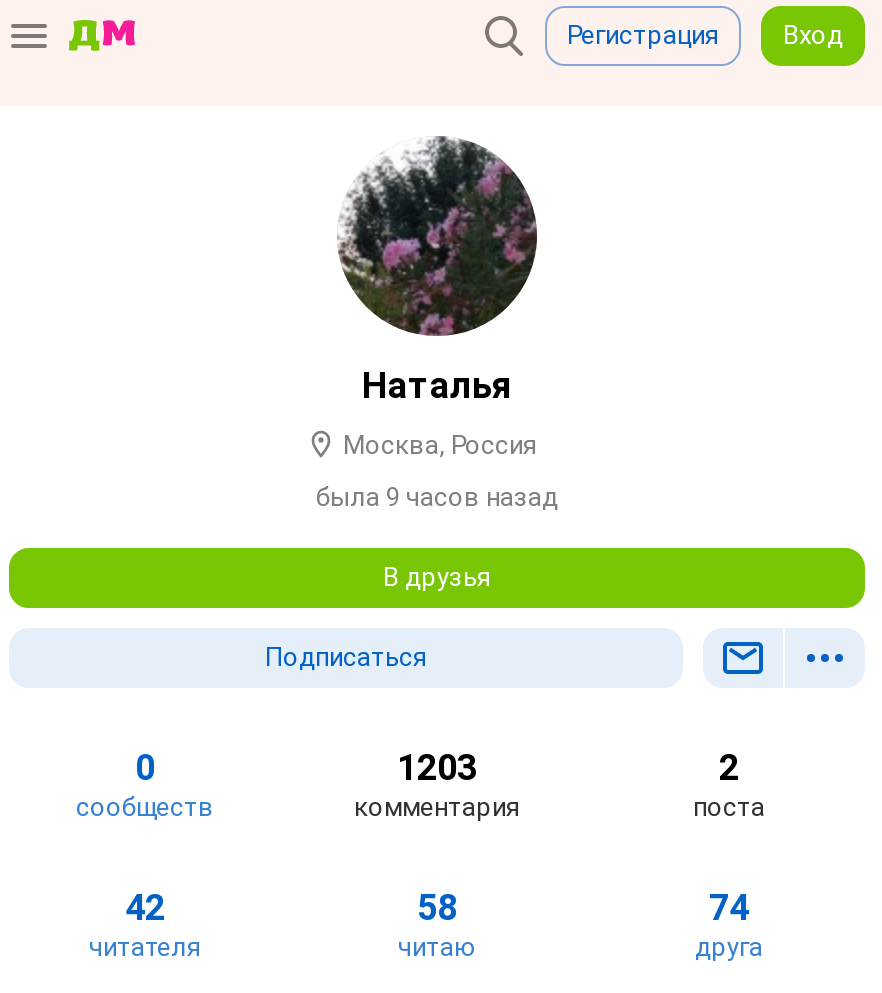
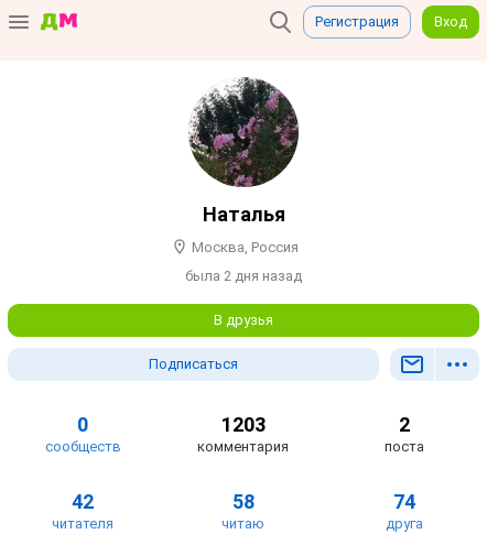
- была 9 часов назад
+ была 2 дня назад
